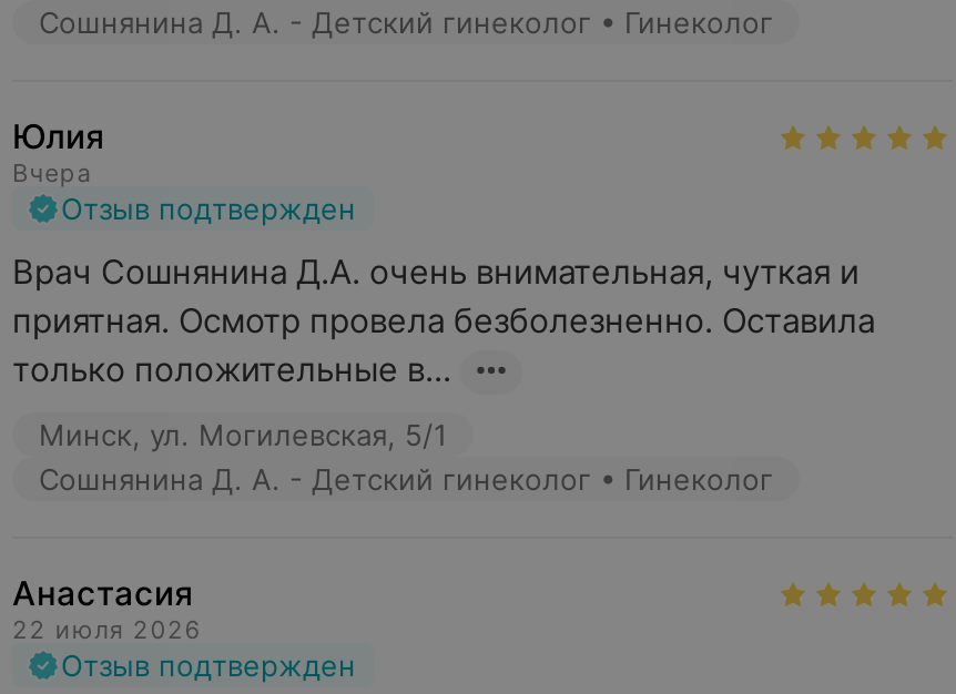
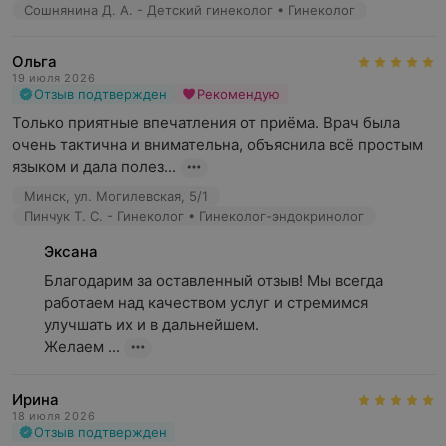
- Юлия
- Вчера
+ Ольга
+ 19 июля 2026

- Врач Сошнянина Д.А. очень внимательная, чуткая и
- приятная. Осмотр провела безболезненно. Оставила
- только положительные в...
+ Рекомендую
+ Только приятные впечатления от приёма. Врач была
+ очень тактична и внимательна, объяснила всё простым
+ языком и дала полез...

- Сошнянина Д. А. - Детский гинеколог • Гинеколог
- Анастасия
- 22 июля 2026
+ Пинчук Т. С. - Гинеколог • Гинеколог-эндокринолог
+ Эксана
+ Благодарим за оставленный отзыв! Мы всегда
+ работаем над качеством услуг и стремимся
+ улучшать их и в дальнейшем.
+ Желаем ...
+ Ирина
+ 18 июля 2026
